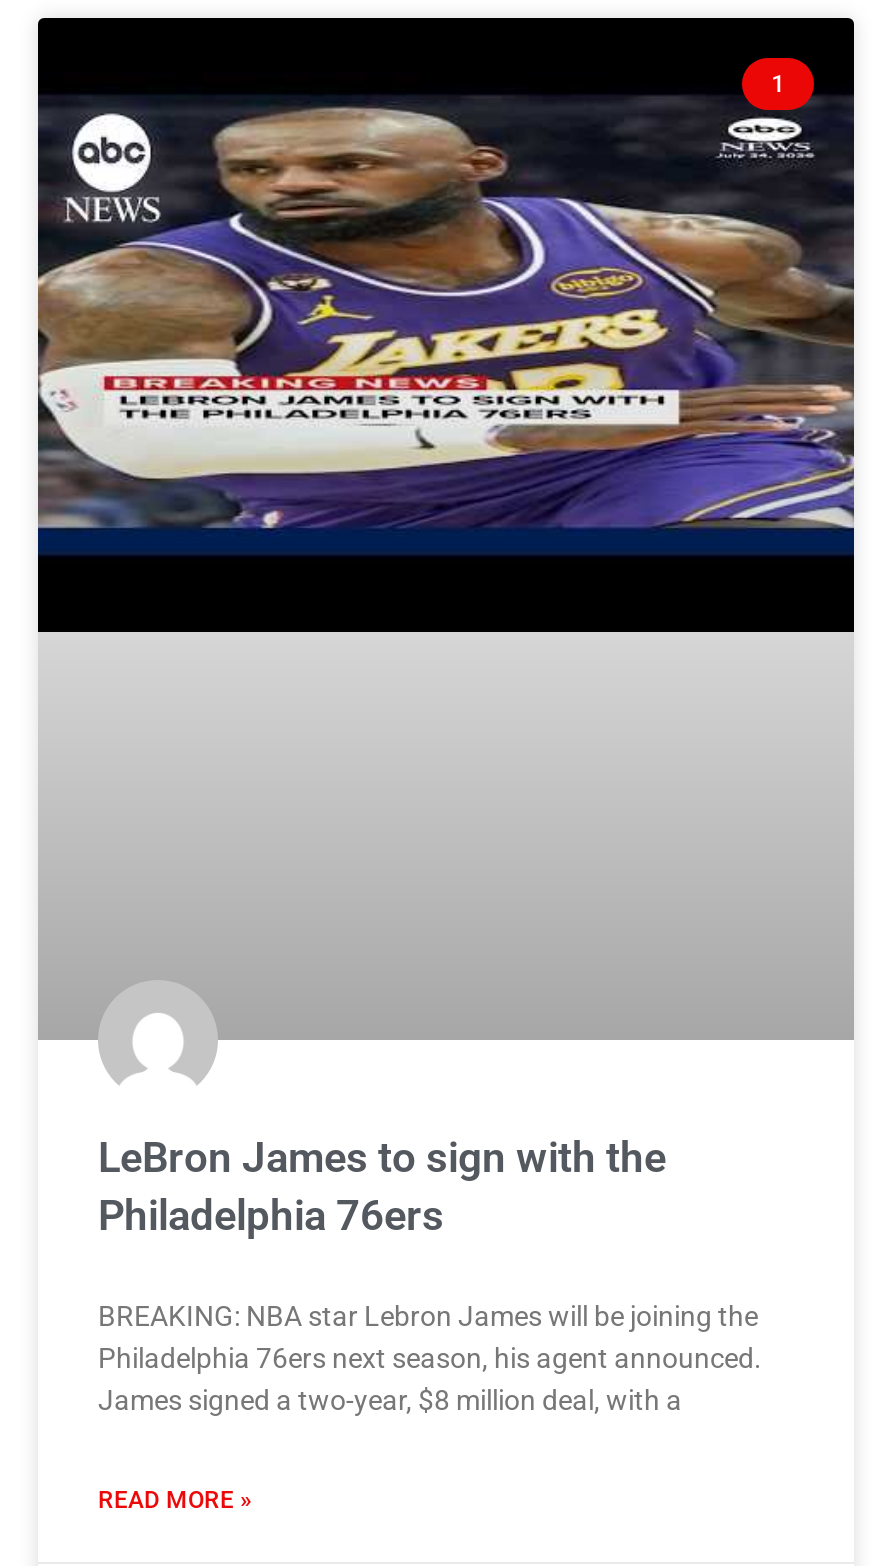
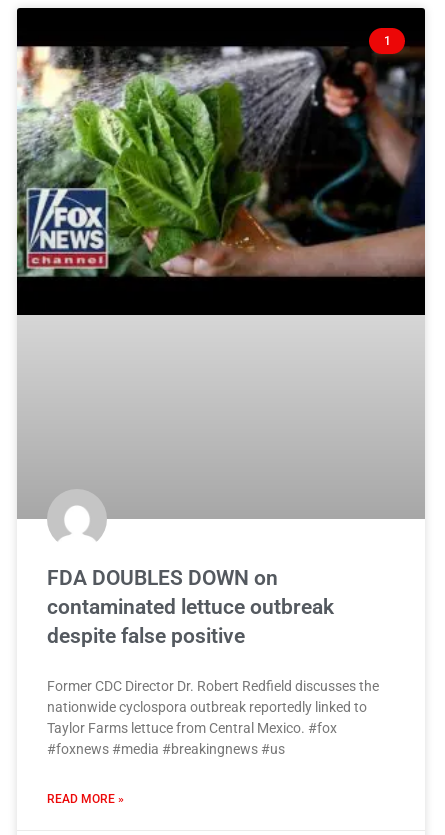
- [image]
+ [image]

- LeBron James to sign with the
- Philadelphia 76ers
+ FDA DOUBLES DOWN on
+ contaminated lettuce outbreak
+ despite false positive

- BREAKING: NBA star Lebron James will be joining the
- Philadelphia 76ers next season, his agent announced.
- James signed a two-year, $8 million deal, with a
+ Former CDC Director Dr. Robert Redfield discusses the
+ nationwide cyclospora outbreak reportedly linked to
+ Taylor Farms lettuce from Central Mexico. #fox
+ #foxnews #media #breakingnews #us
